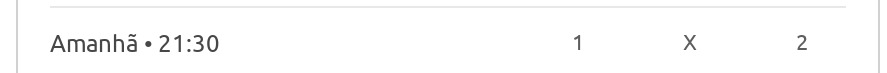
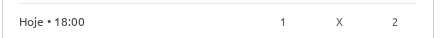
- Amanhã • 21:30
+ Hoje • 18:00
